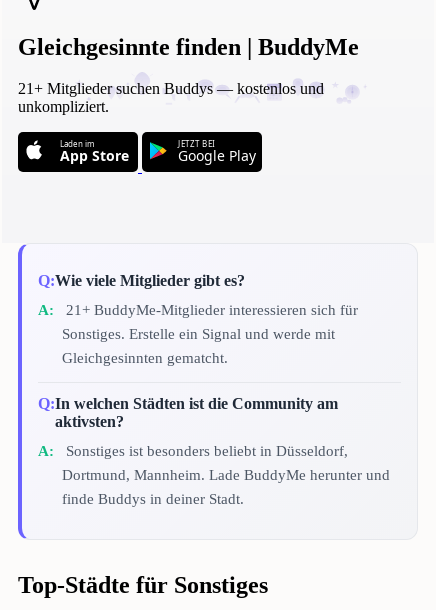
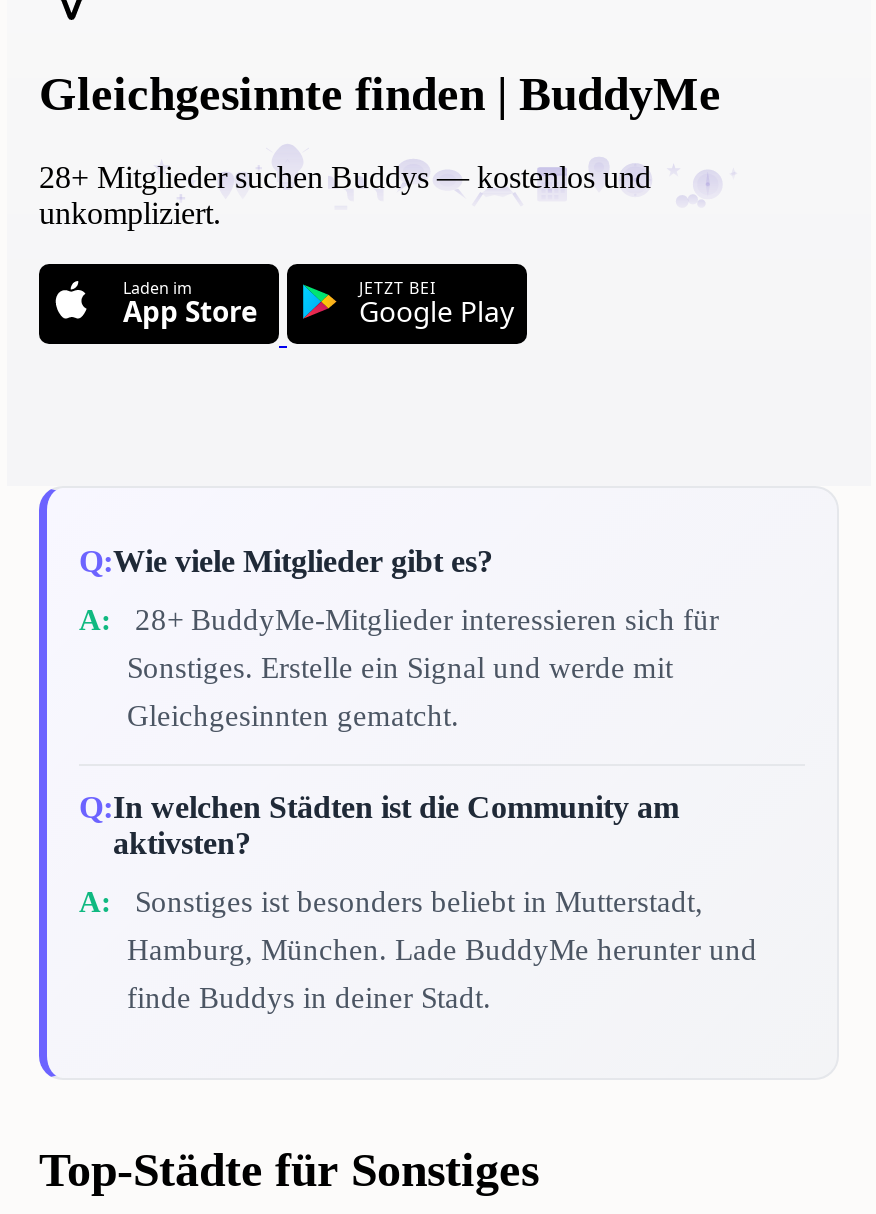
- 21+ Mitglieder suchen Buddys — kostenlos und
+ 28+ Mitglieder suchen Buddys — kostenlos und

- 21+ BuddyMe-Mitglieder interessieren sich für
+ 28+ BuddyMe-Mitglieder interessieren sich für

- Sonstiges ist besonders beliebt in Düsseldorf,
+ Sonstiges ist besonders beliebt in Mutterstadt,

- Dortmund, Mannheim. Lade BuddyMe herunter und
+ Hamburg, München. Lade BuddyMe herunter und
